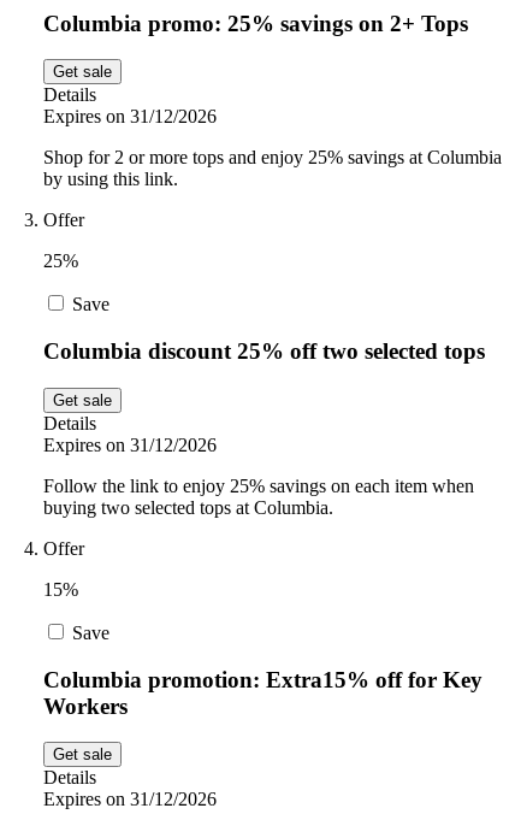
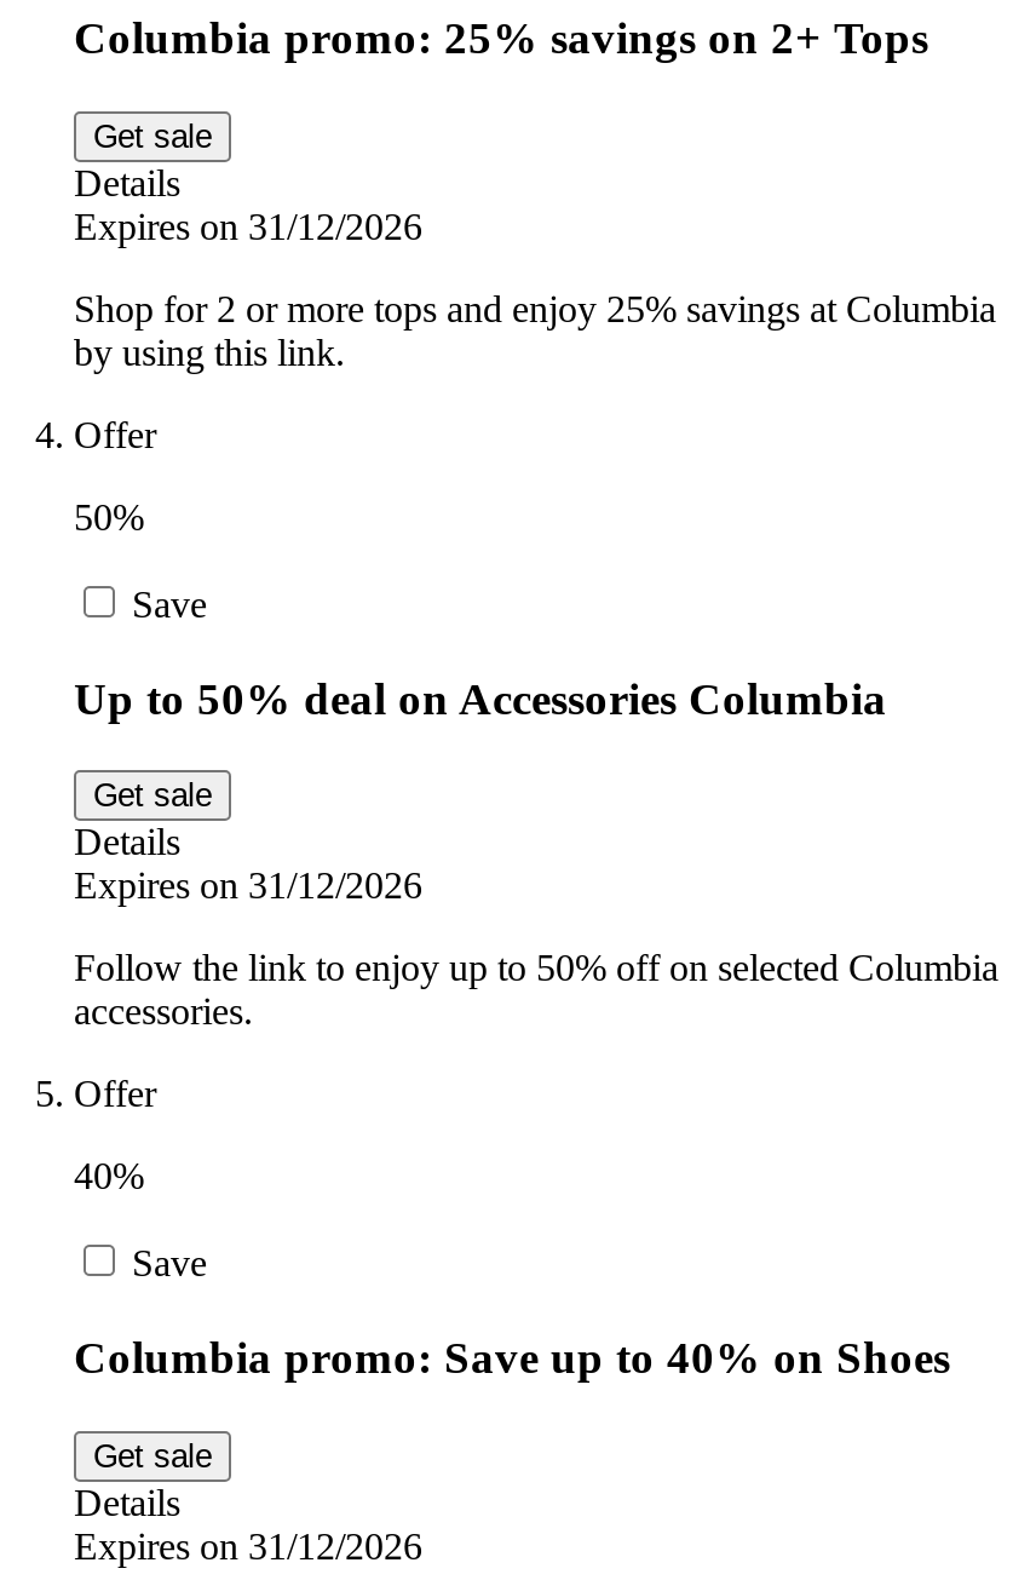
- 25%
+ 50%

- Columbia discount 25% off two selected tops
+ Up to 50% deal on Accessories Columbia

- Follow the link to enjoy 25% savings on each item when
- buying two selected tops at Columbia.
+ Follow the link to enjoy up to 50% off on selected Columbia
+ accessories.

- 15%
+ 40%

- Columbia promotion: Extra15% off for Key
- Workers
+ Columbia promo: Save up to 40% on Shoes
